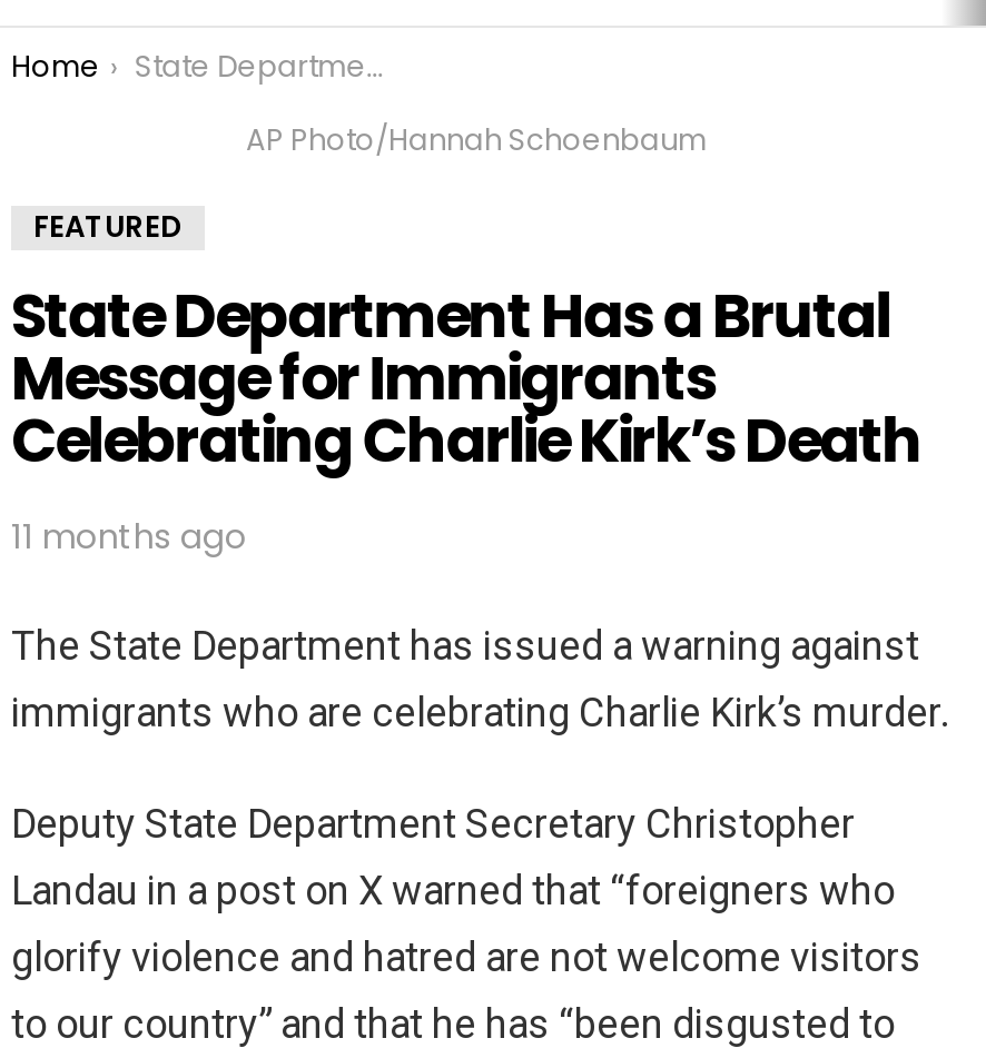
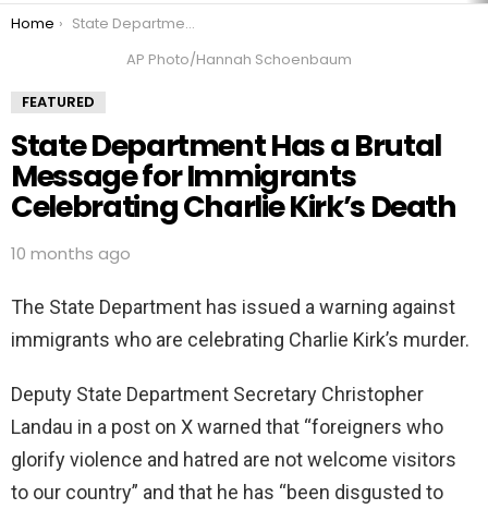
- 11 months ago
+ 10 months ago
